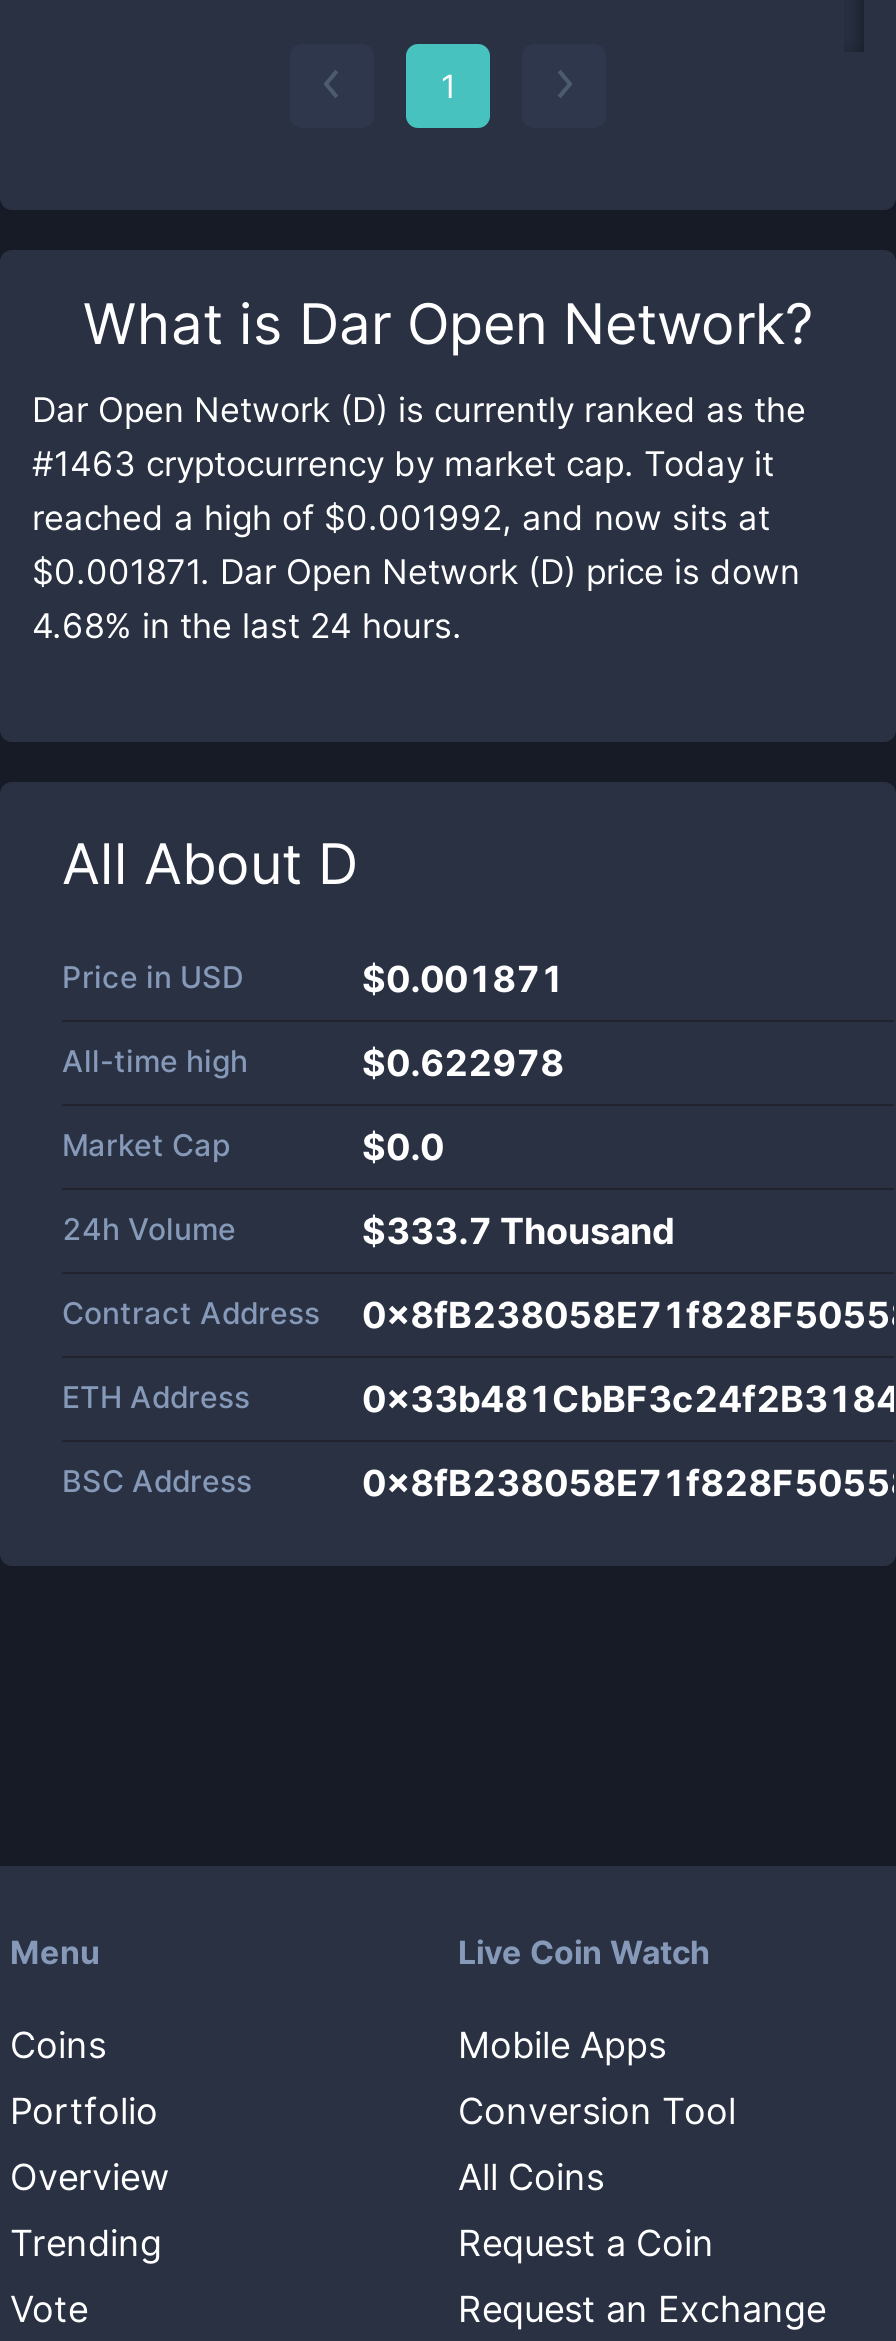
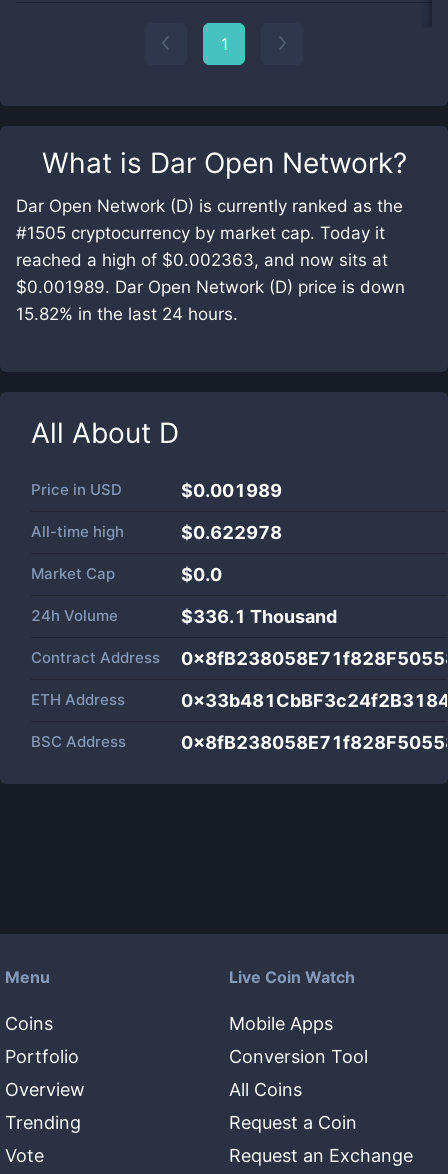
- #1463 cryptocurrency by market cap. Today it
+ #1505 cryptocurrency by market cap. Today it

- reached a high of $0.001992, and now sits at
+ reached a high of $0.002363, and now sits at

- $0.001871. Dar Open Network (D) price is down
+ $0.001989. Dar Open Network (D) price is down

- 4.68% in the last 24 hours.
+ 15.82% in the last 24 hours.

- $0.001871
+ $0.001989

- $333.7 Thousand
+ $336.1 Thousand
